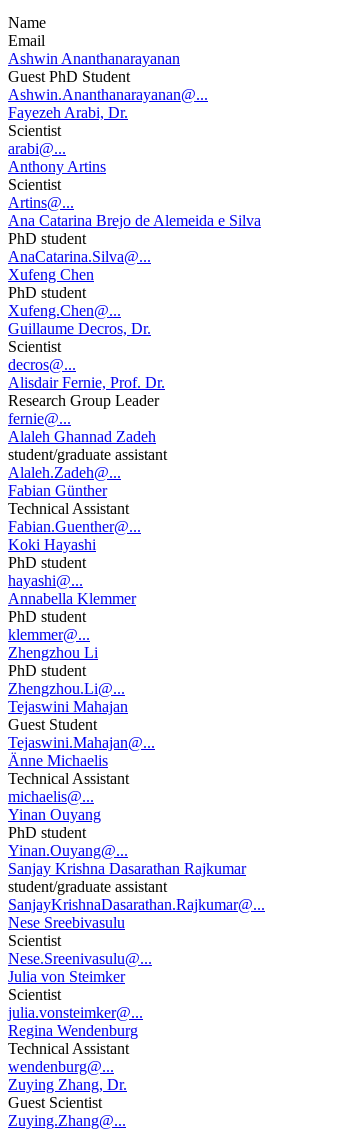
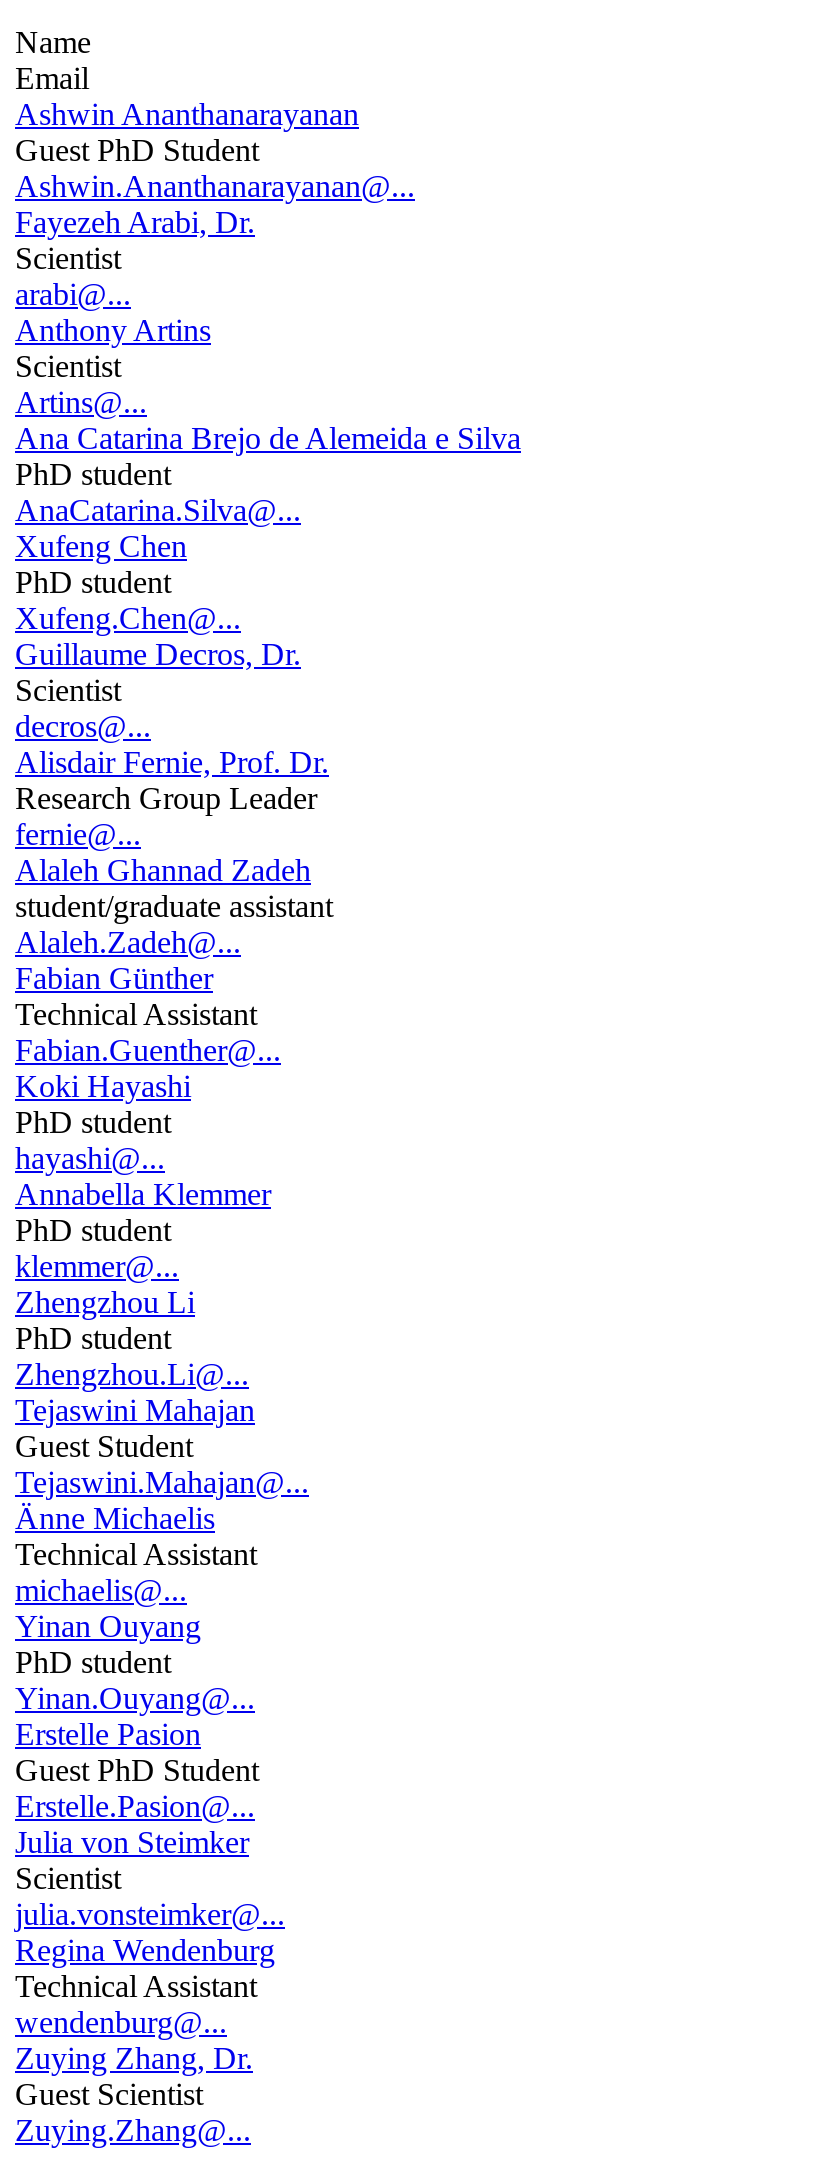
- Sanjay Krishna Dasarathan Rajkumar
- student/graduate assistant
- SanjayKrishnaDasarathan.Rajkumar@...
- Nese Sreebivasulu
- Scientist
- Nese.Sreenivasulu@...
+ Erstelle Pasion
+ Guest PhD Student
+ Erstelle.Pasion@...
